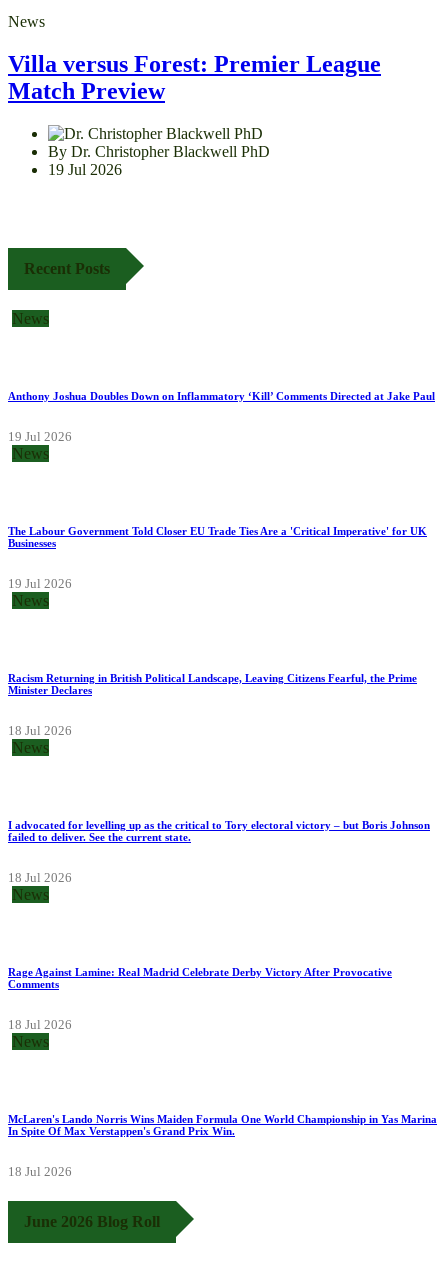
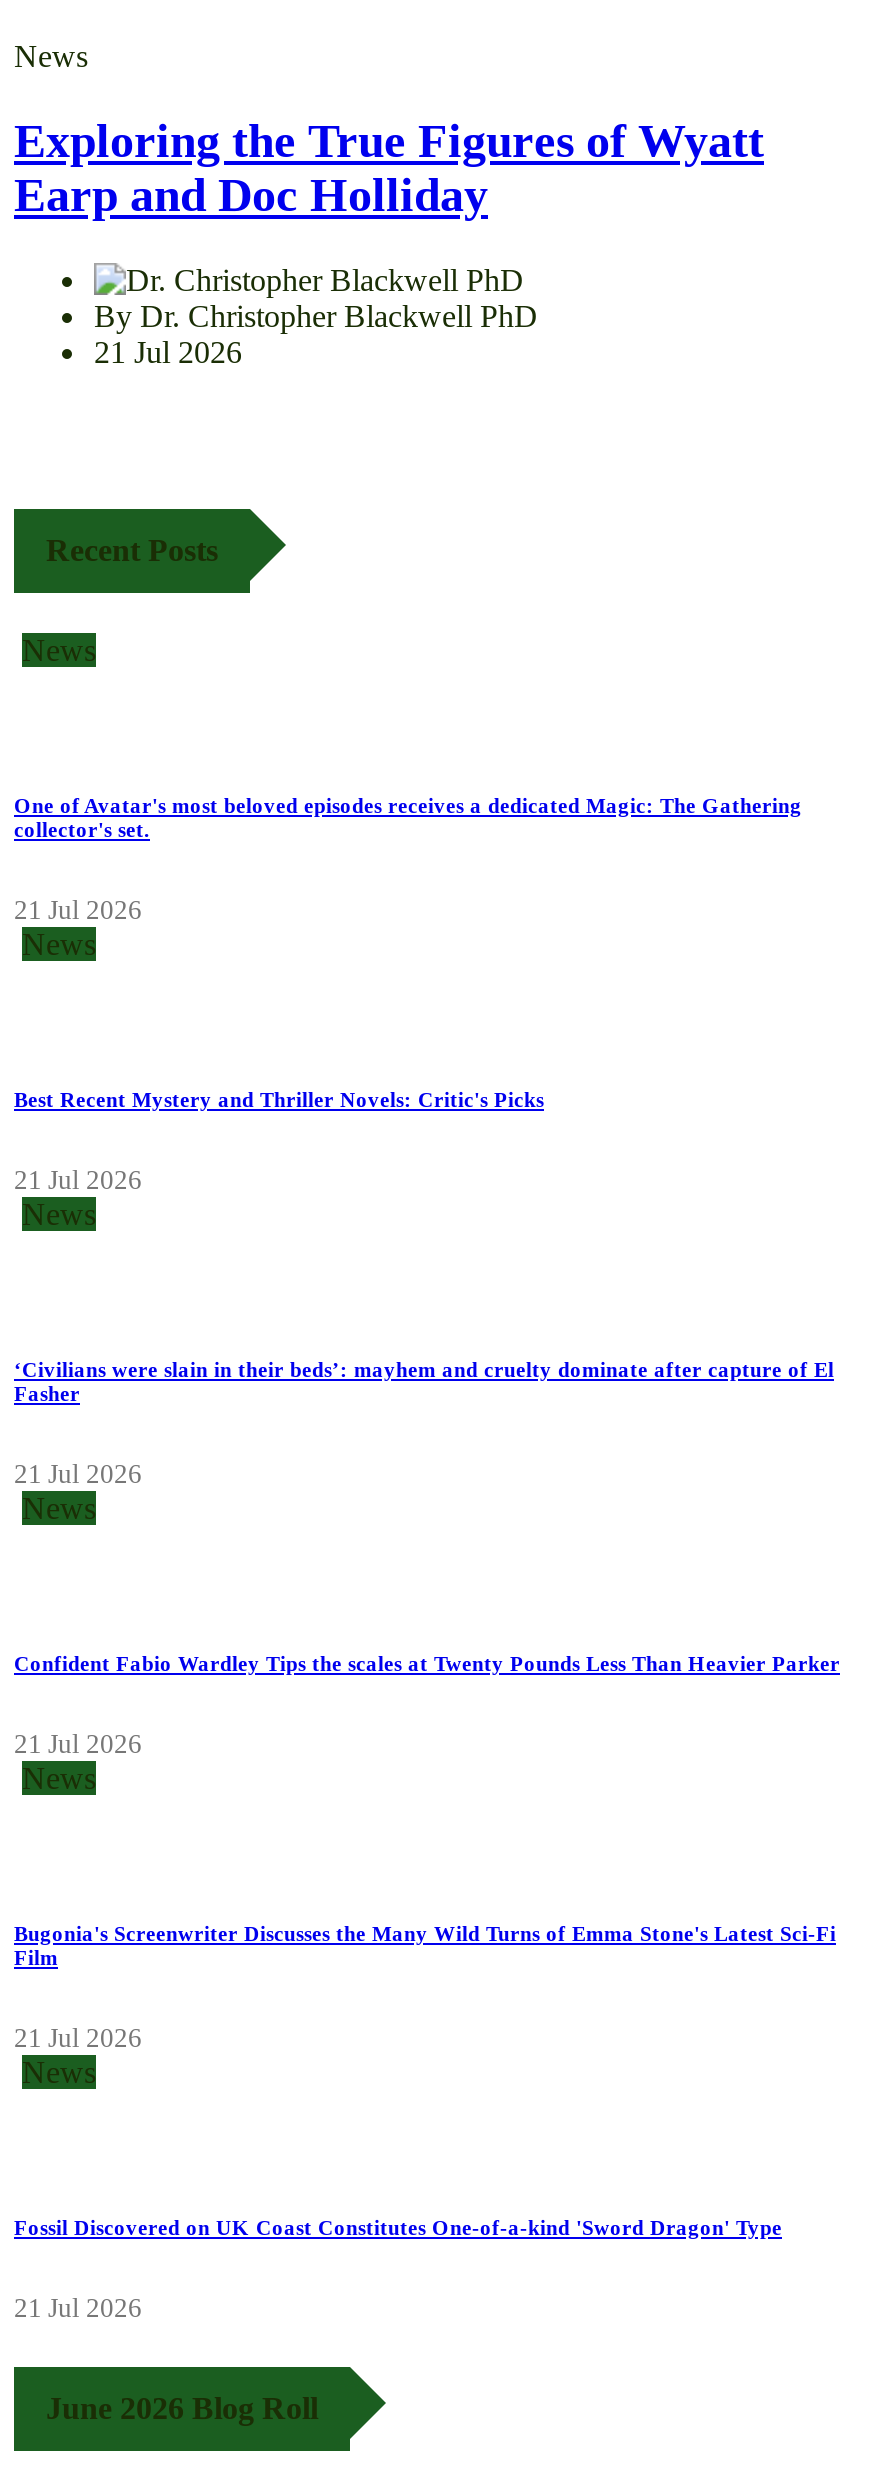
- Villa versus Forest: Premier League
- Match Preview
+ Exploring the True Figures of Wyatt
+ Earp and Doc Holliday

- 19 Jul 2026
+ 21 Jul 2026

- Anthony Joshua Doubles Down on Inflammatory ‘Kill’ Comments Directed at Jake Paul
+ One of Avatar's most beloved episodes receives a dedicated Magic: The Gathering
+ collector's set.

- 19 Jul 2026
+ 21 Jul 2026

- The Labour Government Told Closer EU Trade Ties Are a 'Critical Imperative' for UK
- Businesses
+ Best Recent Mystery and Thriller Novels: Critic's Picks

- 19 Jul 2026
+ 21 Jul 2026

- Racism Returning in British Political Landscape, Leaving Citizens Fearful, the Prime
- Minister Declares
+ ‘Civilians were slain in their beds’: mayhem and cruelty dominate after capture of El
+ Fasher

- 18 Jul 2026
+ 21 Jul 2026

- I advocated for levelling up as the critical to Tory electoral victory – but Boris Johnson
- failed to deliver. See the current state.
+ Confident Fabio Wardley Tips the scales at Twenty Pounds Less Than Heavier Parker

- 18 Jul 2026
+ 21 Jul 2026

- Rage Against Lamine: Real Madrid Celebrate Derby Victory After Provocative
- Comments
+ Bugonia's Screenwriter Discusses the Many Wild Turns of Emma Stone's Latest Sci-Fi
+ Film

- 18 Jul 2026
+ 21 Jul 2026

- McLaren's Lando Norris Wins Maiden Formula One World Championship in Yas Marina
- In Spite Of Max Verstappen's Grand Prix Win.
+ Fossil Discovered on UK Coast Constitutes One-of-a-kind 'Sword Dragon' Type

- 18 Jul 2026
+ 21 Jul 2026
